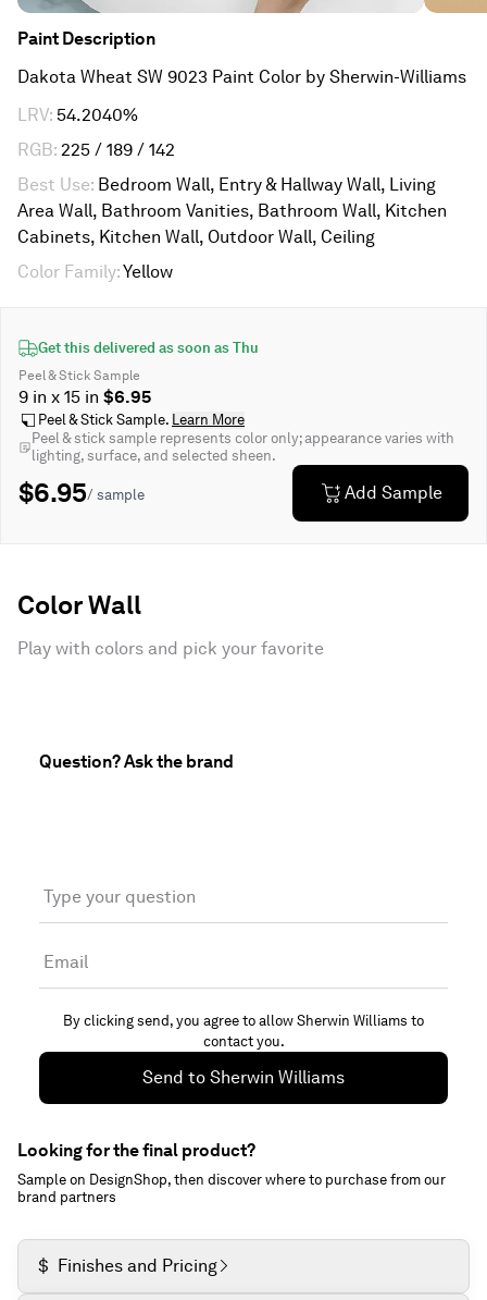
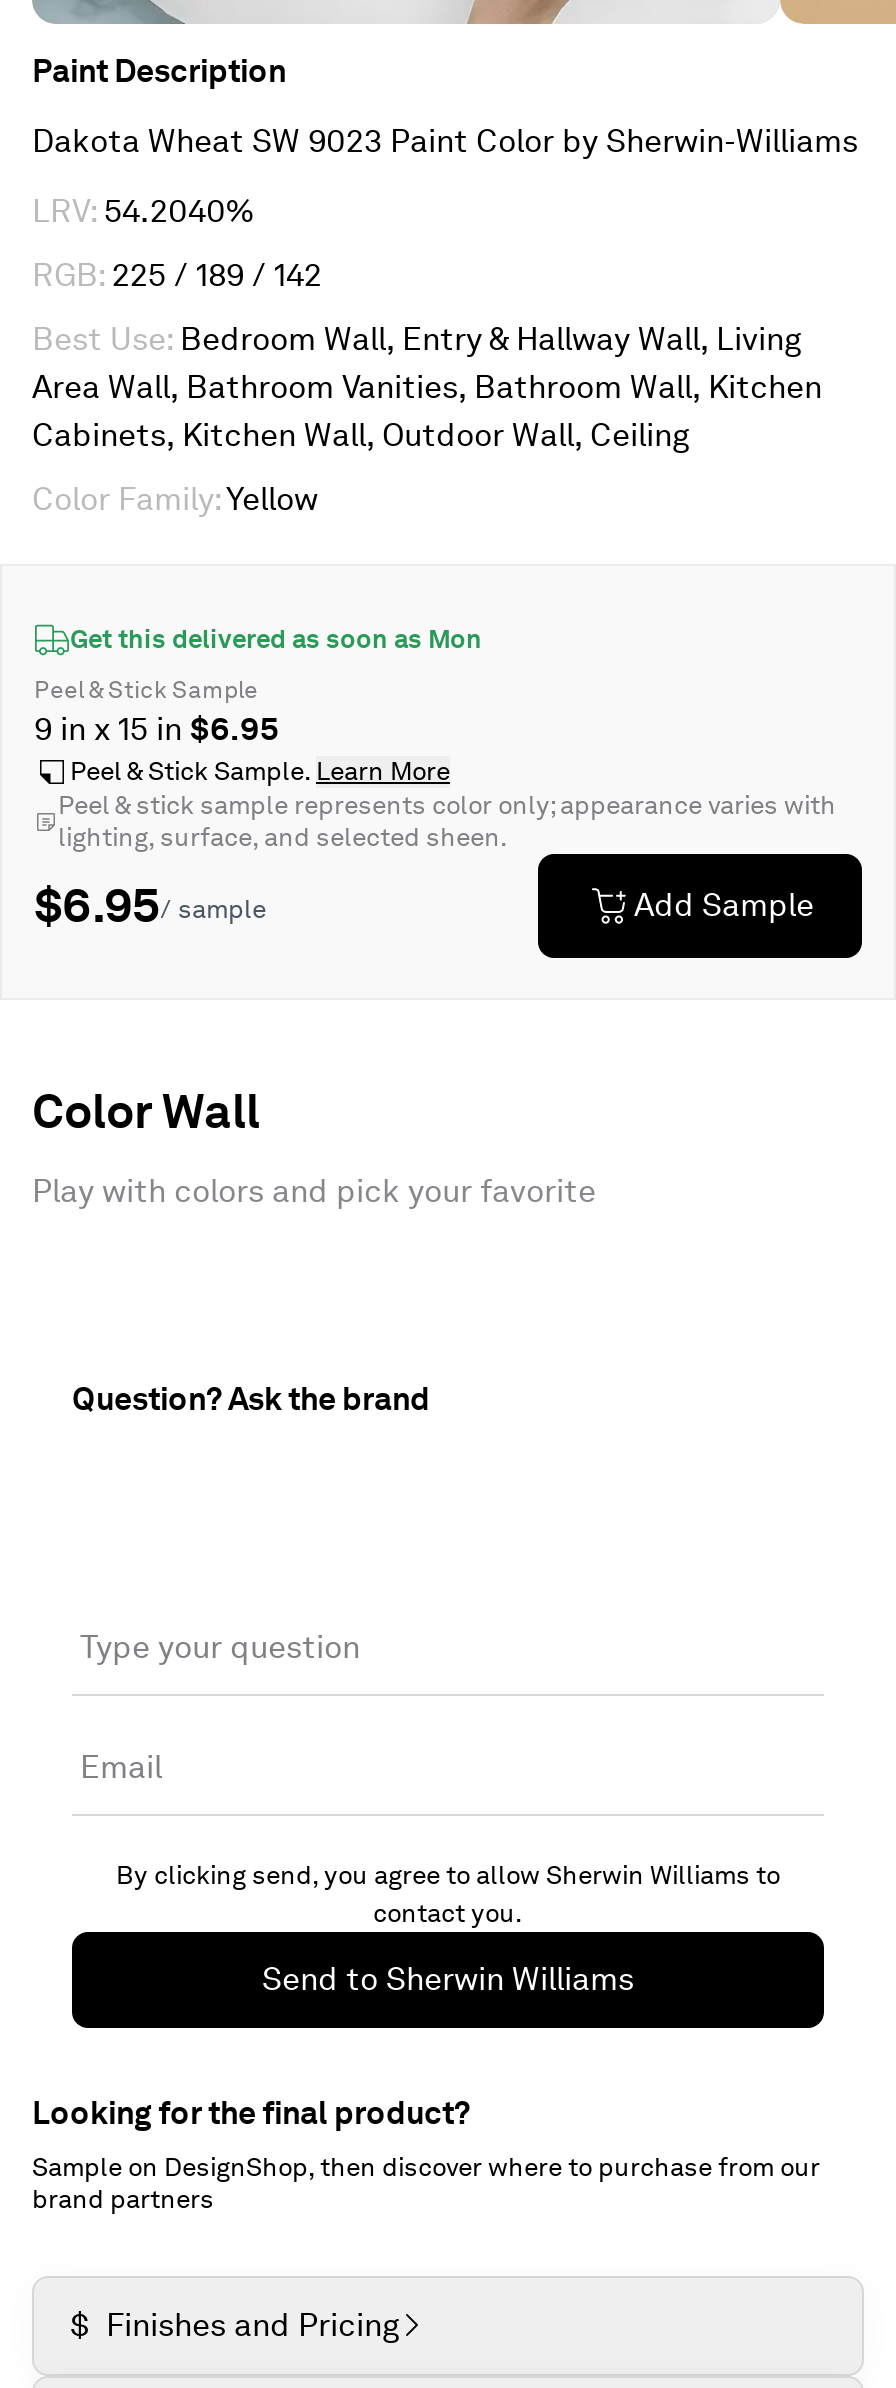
- Get this delivered as soon as Thu
+ Get this delivered as soon as Mon
